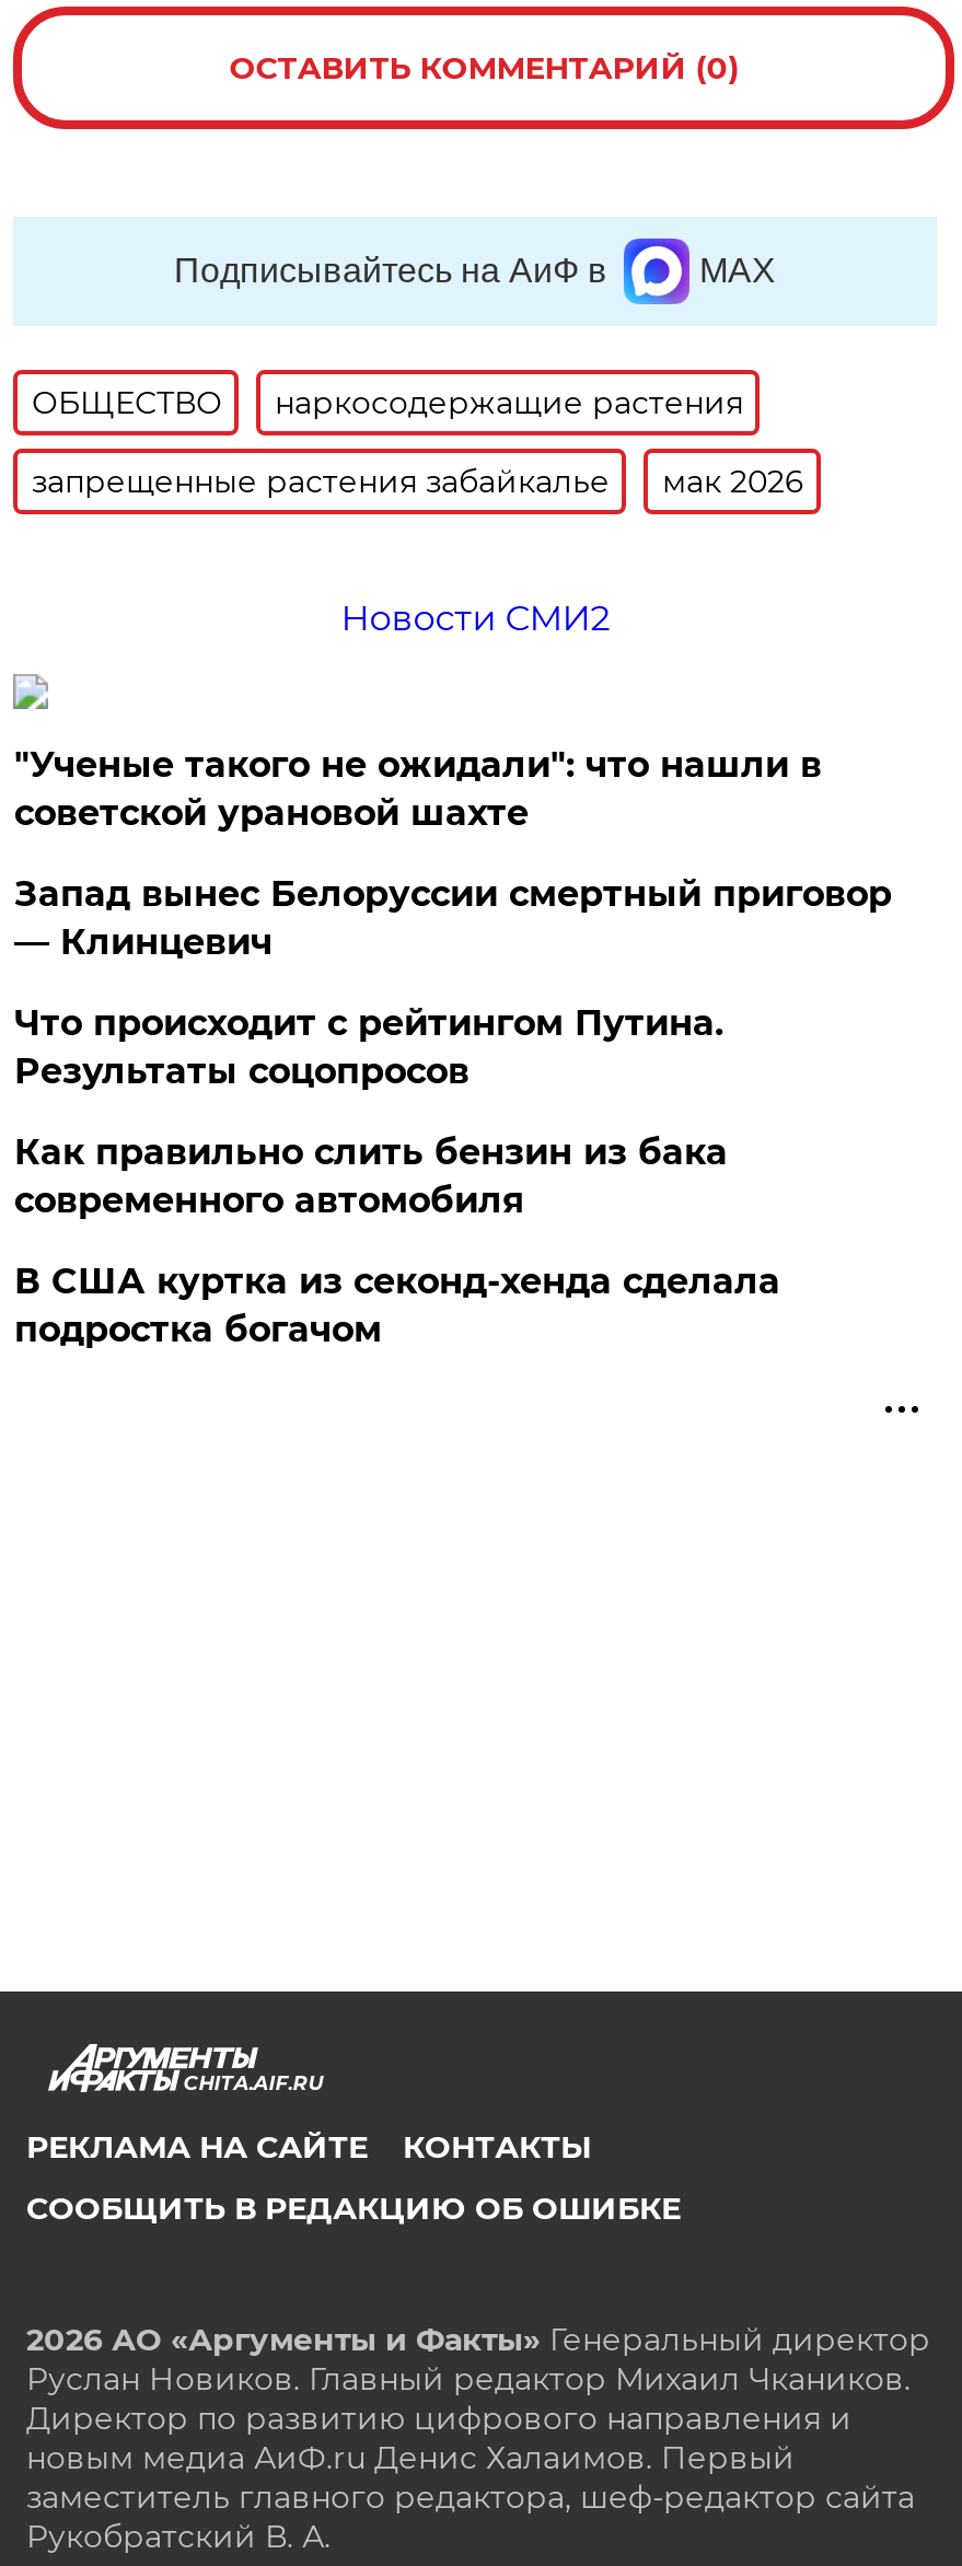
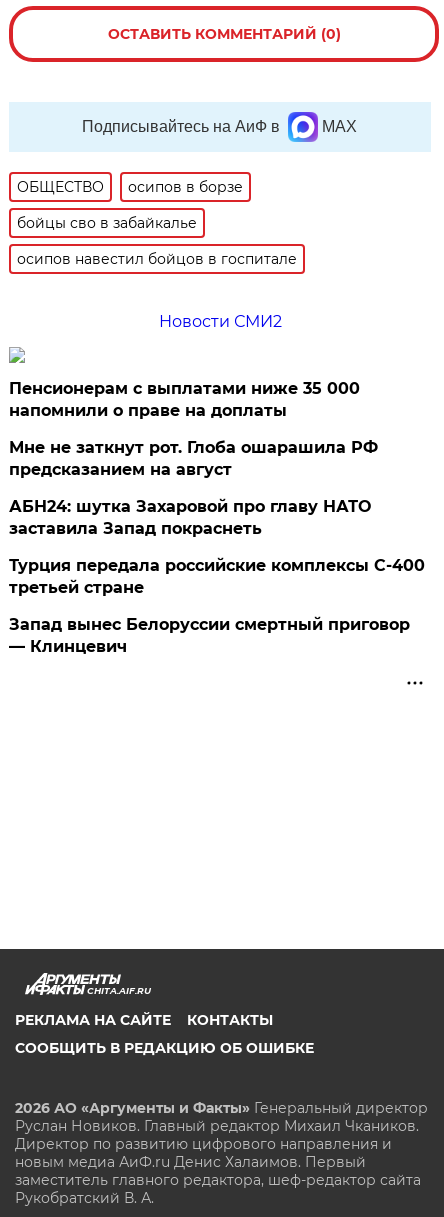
- наркосодержащие растения
- запрещенные растения забайкалье
- мак 2026
+ осипов в борзе
+ бойцы сво в забайкалье
+ осипов навестил бойцов в госпитале

- "Ученые такого не ожидали": что нашли в
- советской урановой шахте
+ Пенсионерам с выплатами ниже 35 000
+ напомнили о праве на доплаты
+ Мне не заткнут рот. Глоба ошарашила РФ
+ предсказанием на август
+ АБН24: шутка Захаровой про главу НАТО
+ заставила Запад покраснеть
+ Турция передала российские комплексы С-400
+ третьей стране

moved down: Запад вынес Белоруссии смертный приговор | — Клинцевич

- Что происходит с рейтингом Путина.
- Результаты соцопросов
- Как правильно слить бензин из бака
- современного автомобиля
- В США куртка из секонд-хенда сделала
- подростка богачом
